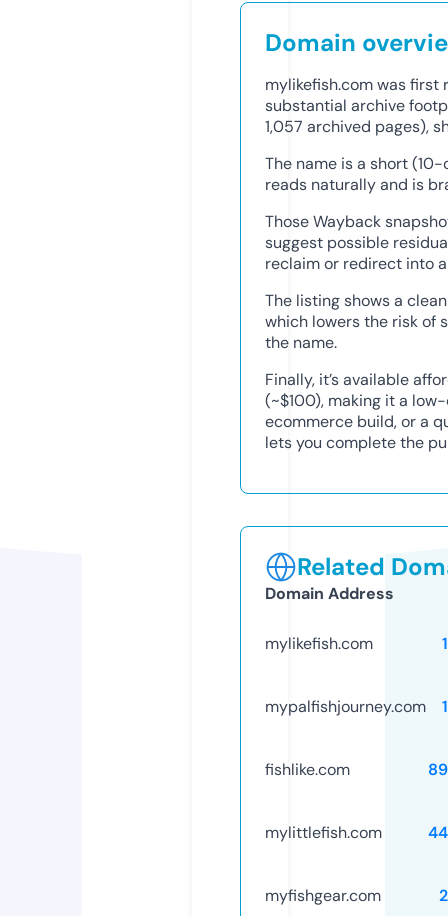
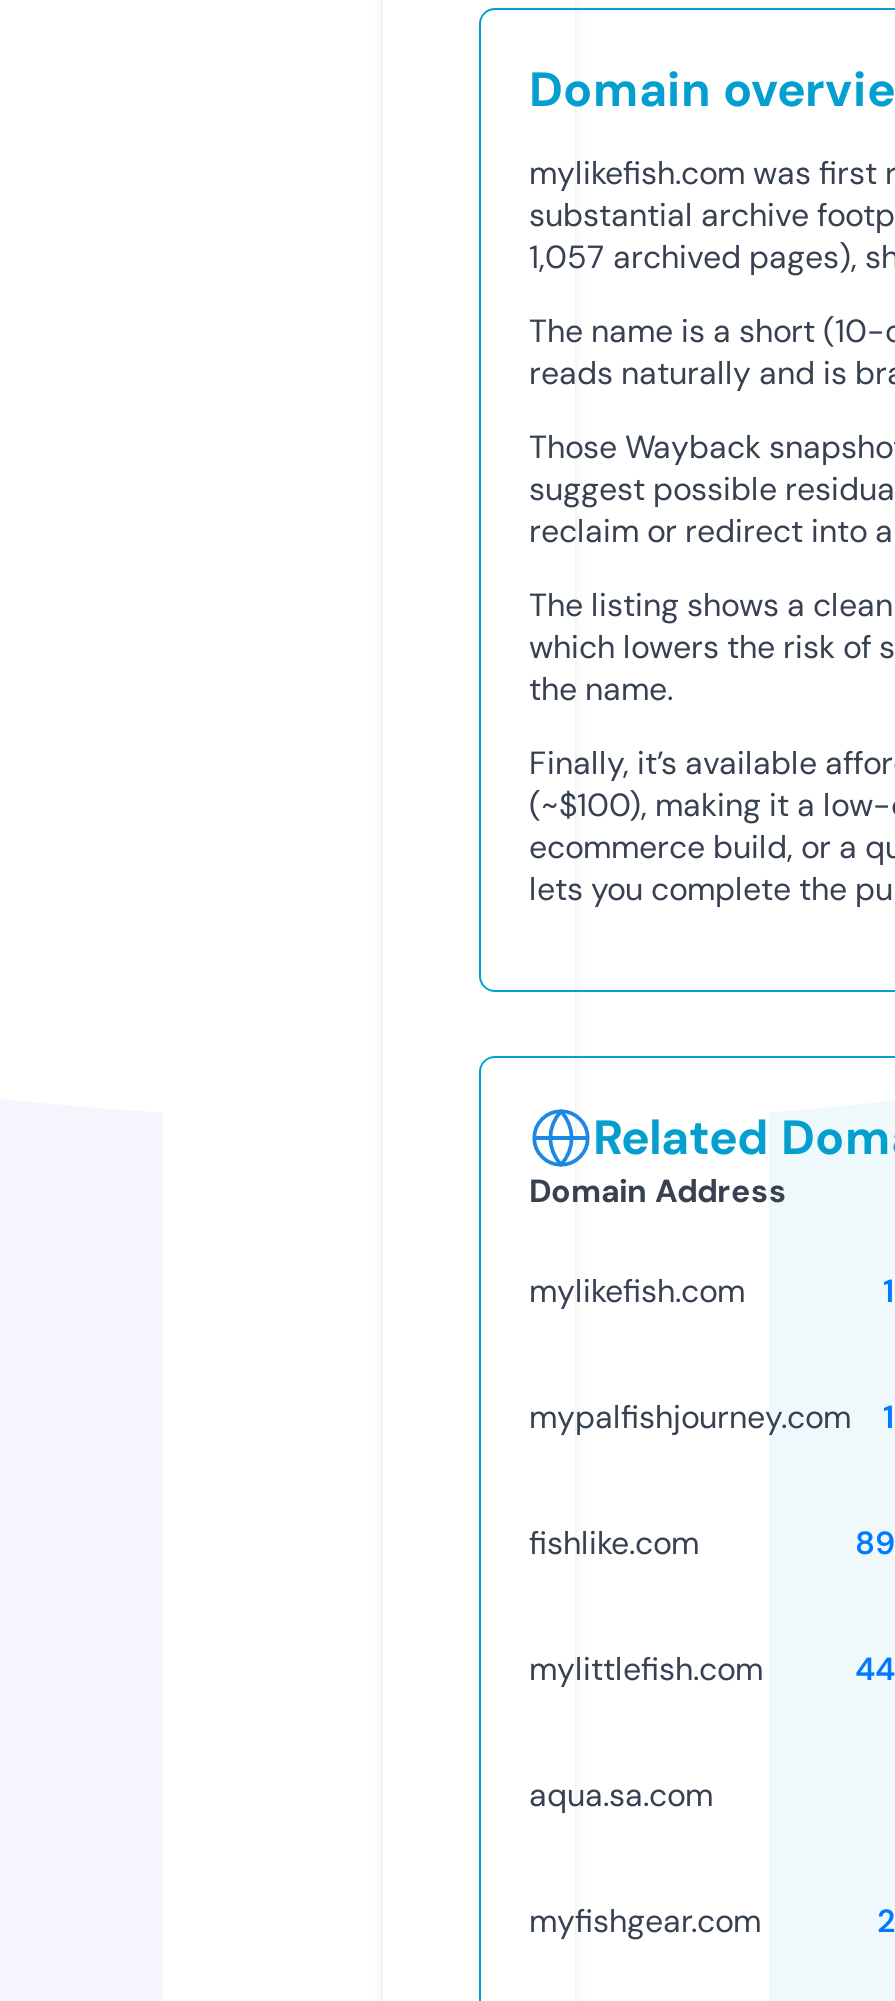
+ aqua.sa.com
